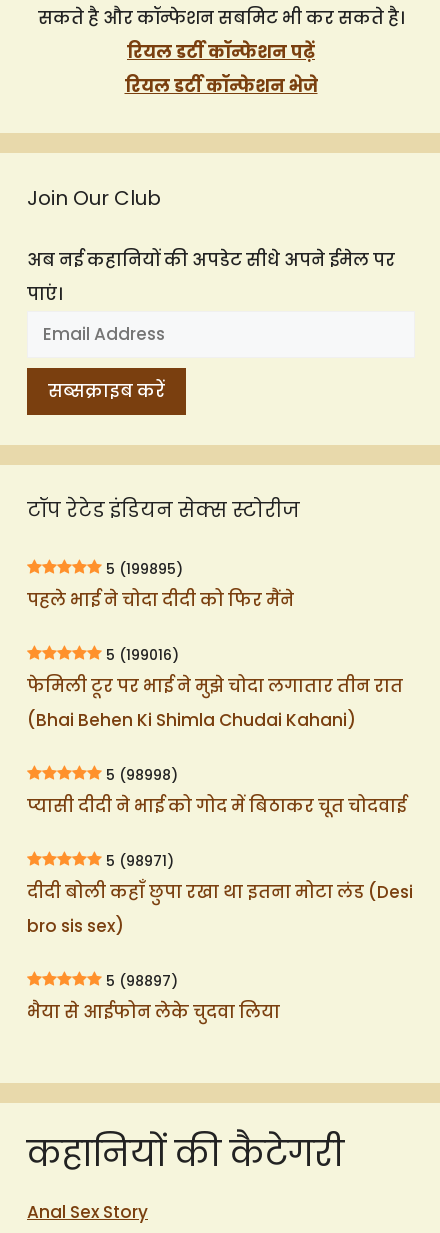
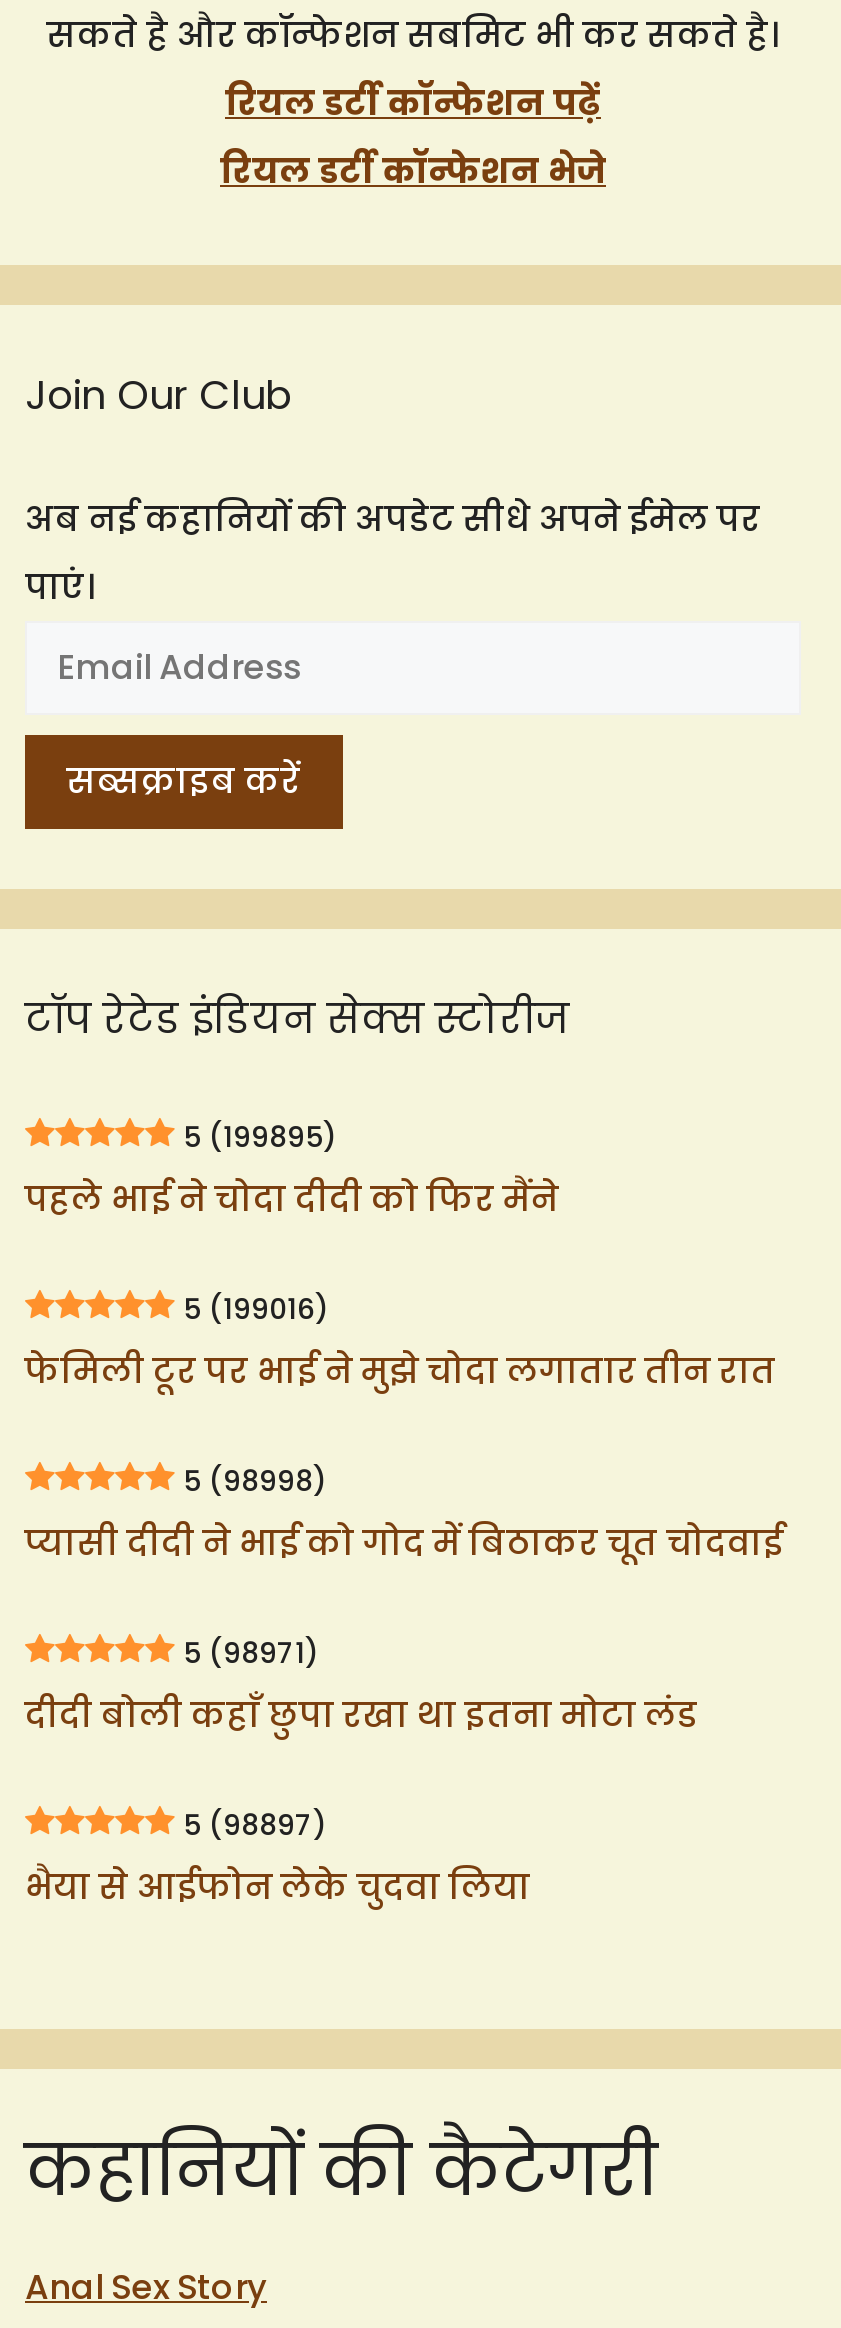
- (Bhai Behen Ki Shimla Chudai Kahani)

- दीदी बोली कहाँ छुपा रखा था इतना मोटा लंड (Desi
- bro sis sex)
+ दीदी बोली कहाँ छुपा रखा था इतना मोटा लंड
